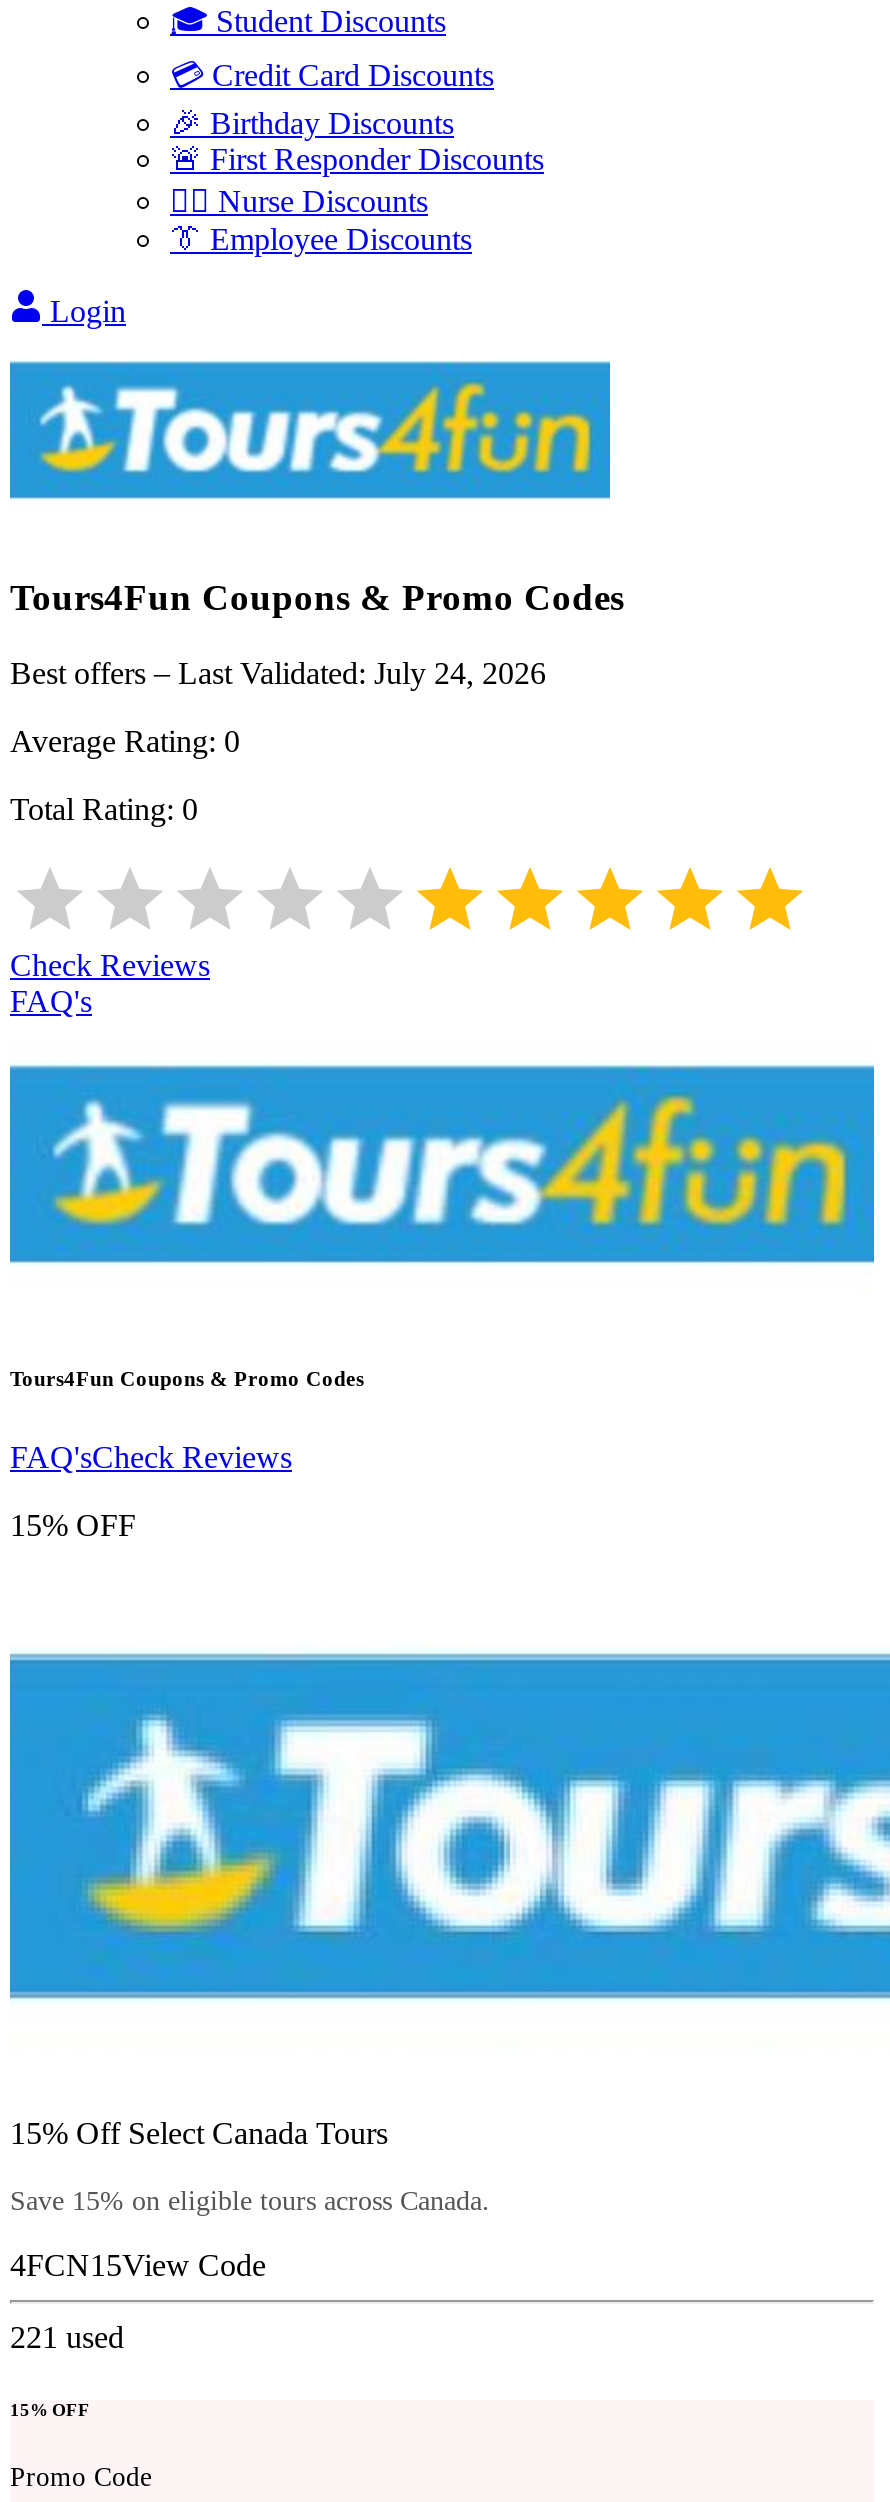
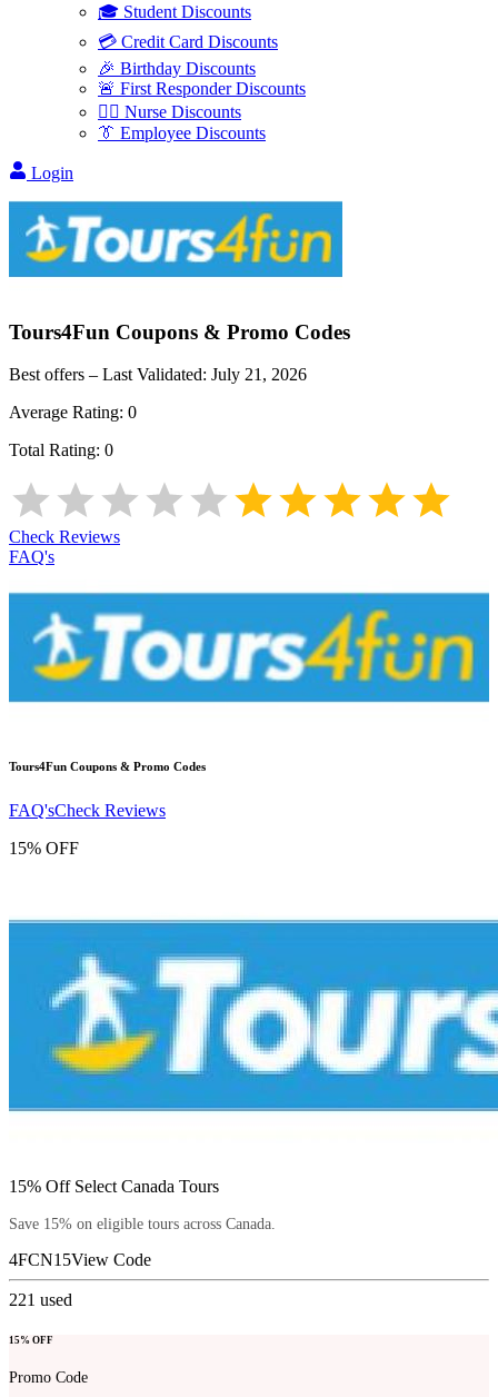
- Best offers – Last Validated: July 24, 2026
+ Best offers – Last Validated: July 21, 2026
